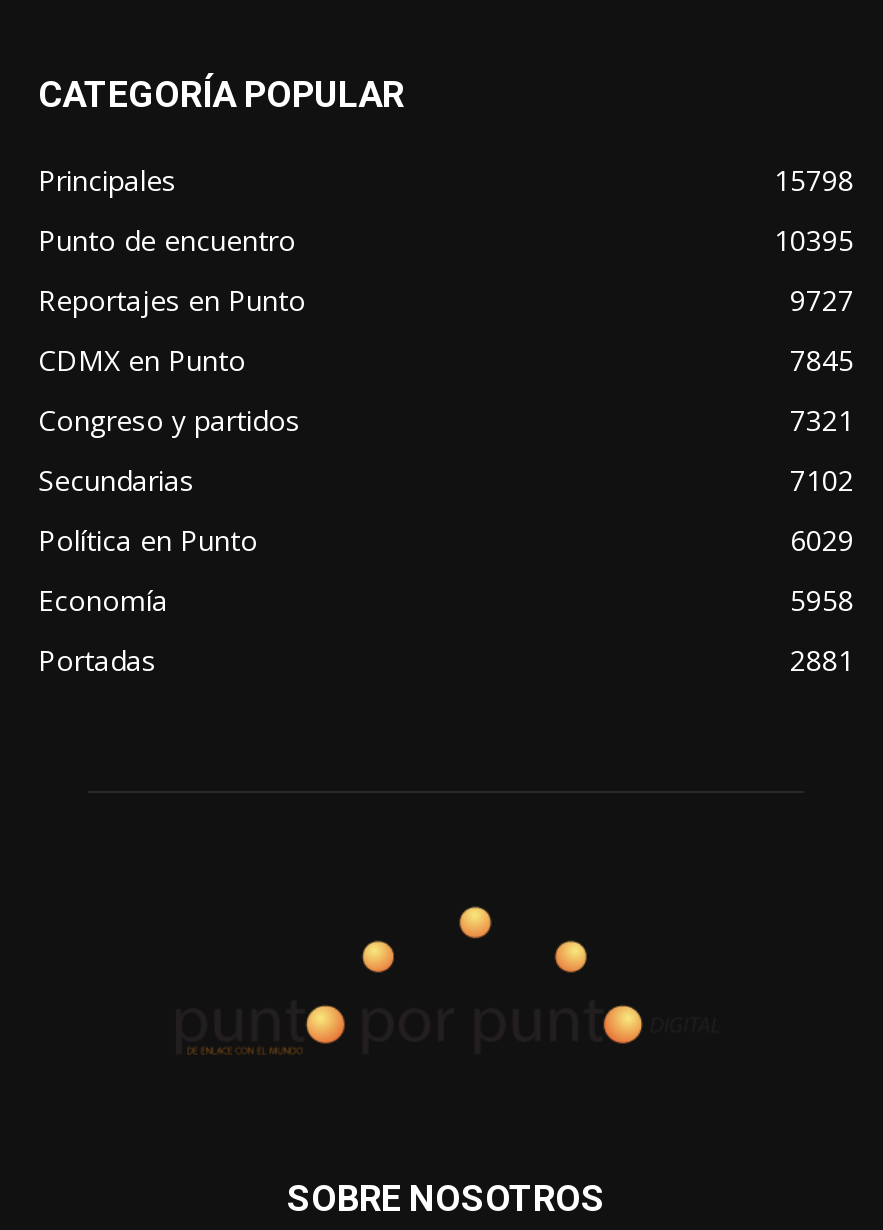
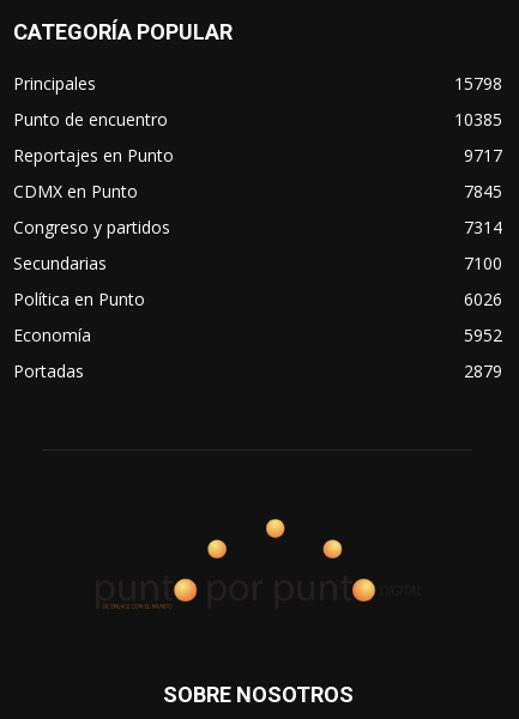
- 10395
+ 10385

- 9727
+ 9717

- 7321
+ 7314

- 7102
+ 7100

- 6029
+ 6026

- 5958
+ 5952

- 2881
+ 2879
